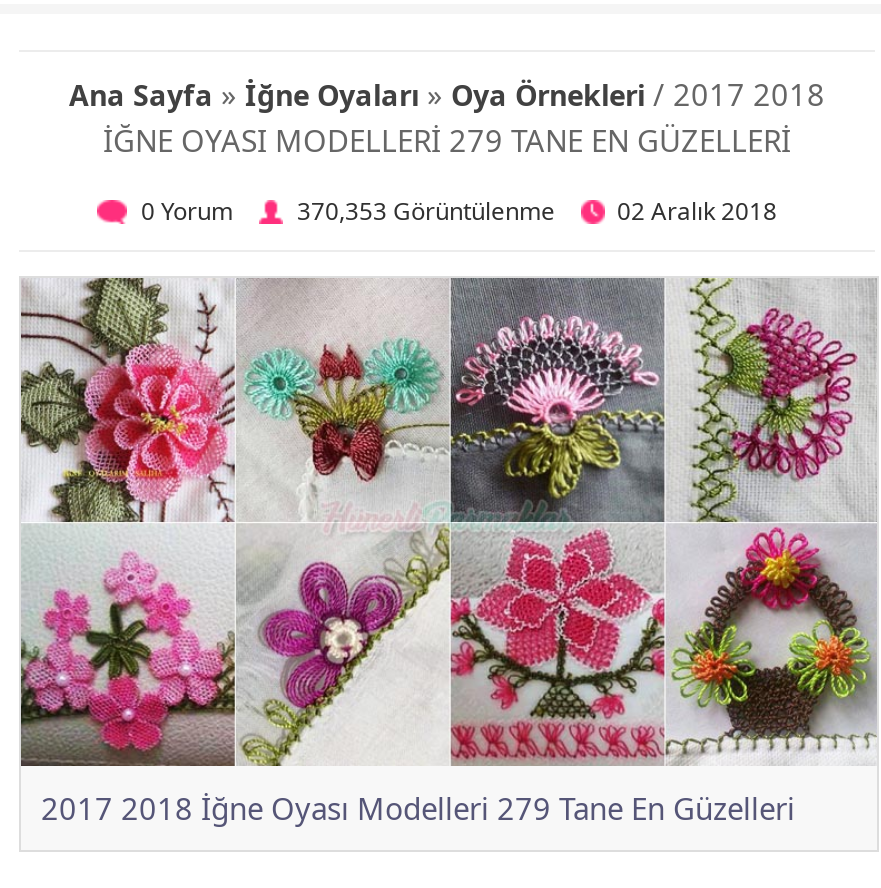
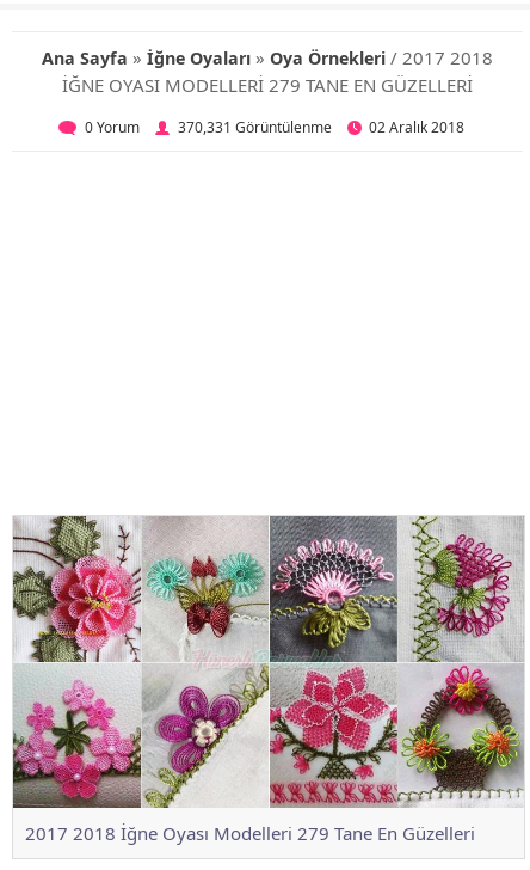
- 370,353 Görüntülenme
+ 370,331 Görüntülenme
